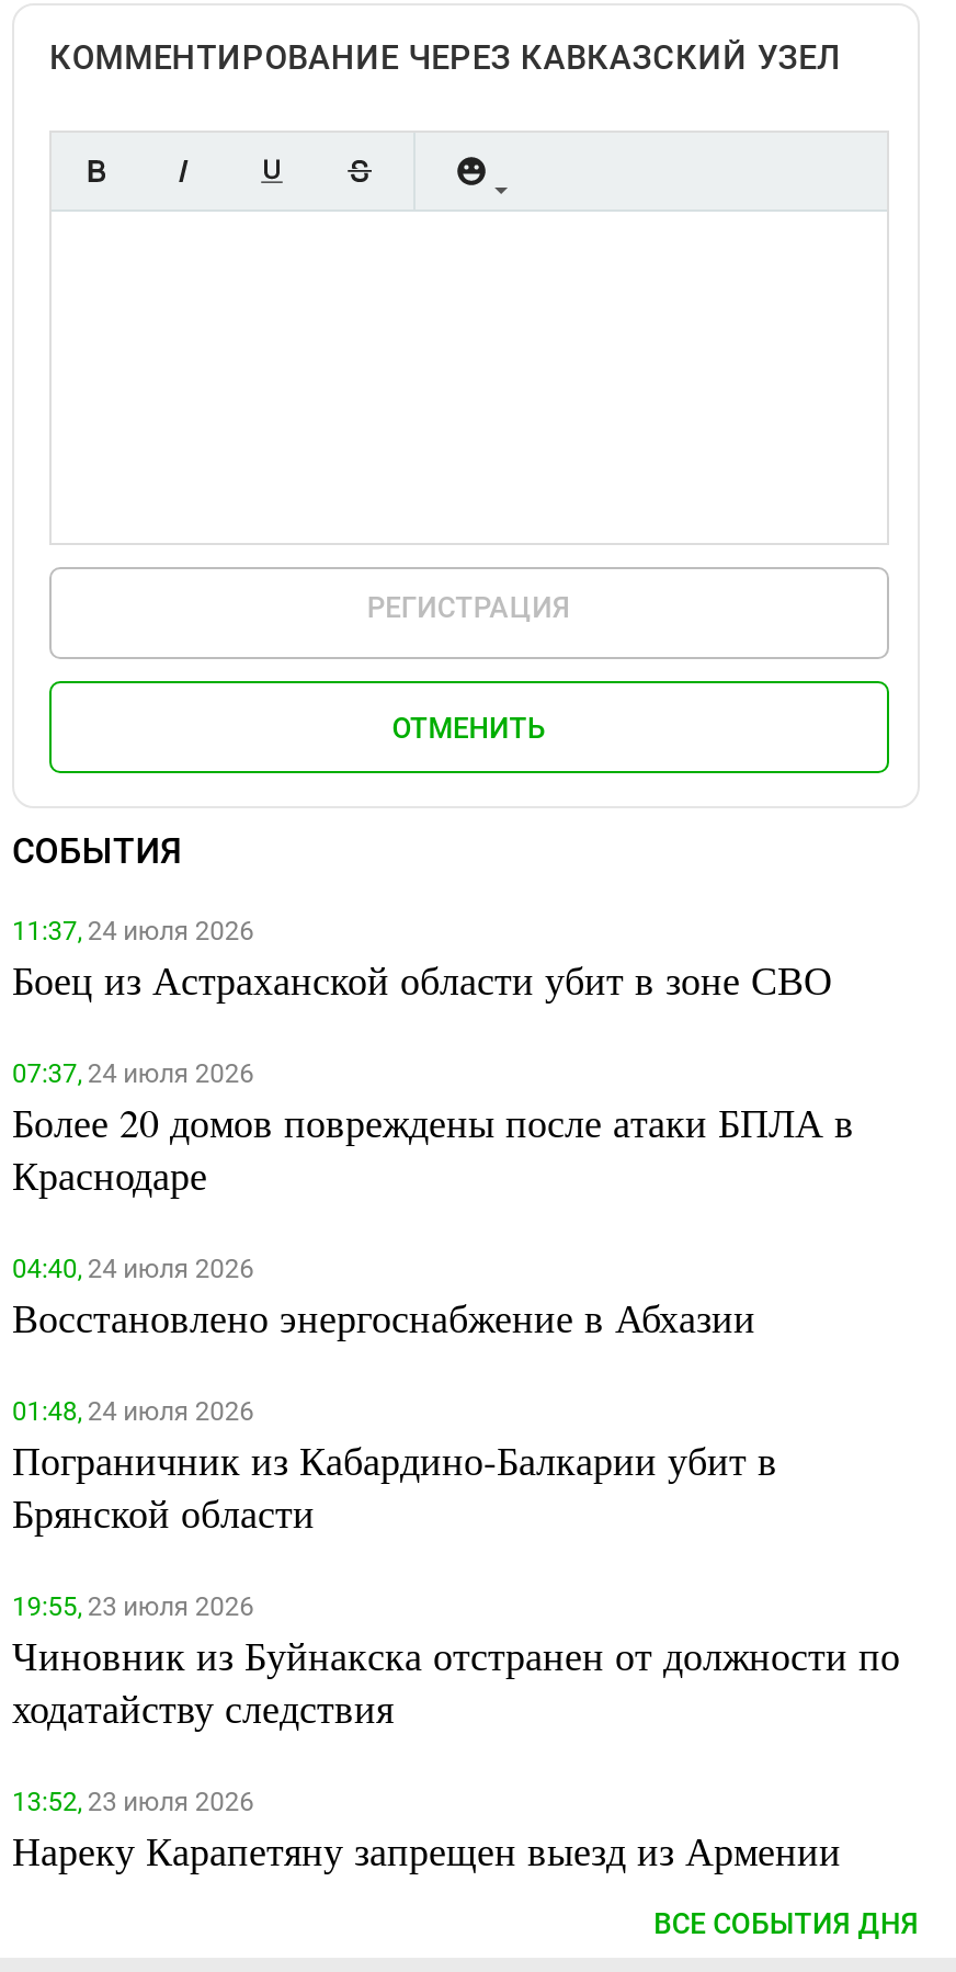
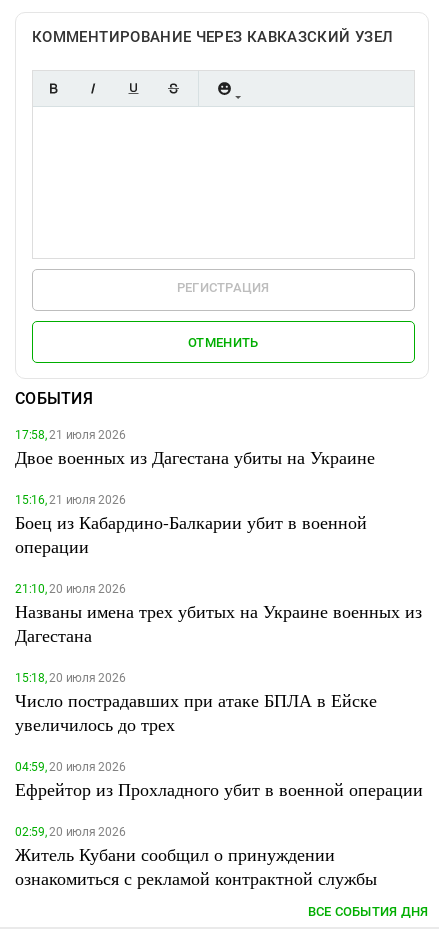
- 11:37, 24 июля 2026
- Боец из Астраханской области убит в зоне СВО
+ 17:58, 21 июля 2026
+ Двое военных из Дагестана убиты на Украине

- 07:37, 24 июля 2026
- Более 20 домов повреждены после атаки БПЛА в
- Краснодаре
+ 15:16, 21 июля 2026
+ Боец из Кабардино-Балкарии убит в военной
+ операции

- 04:40, 24 июля 2026
- Восстановлено энергоснабжение в Абхазии
+ 21:10, 20 июля 2026
+ Названы имена трех убитых на Украине военных из
+ Дагестана

- 01:48, 24 июля 2026
- Пограничник из Кабардино-Балкарии убит в
- Брянской области
+ 15:18, 20 июля 2026
+ Число пострадавших при атаке БПЛА в Ейске
+ увеличилось до трех

- 19:55, 23 июля 2026
- Чиновник из Буйнакска отстранен от должности по
- ходатайству следствия
+ 04:59, 20 июля 2026
+ Ефрейтор из Прохладного убит в военной операции

- 13:52, 23 июля 2026
- Нареку Карапетяну запрещен выезд из Армении
+ 02:59, 20 июля 2026
+ Житель Кубани сообщил о принуждении
+ ознакомиться с рекламой контрактной службы
